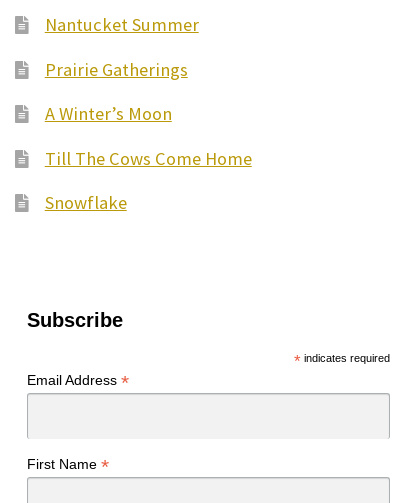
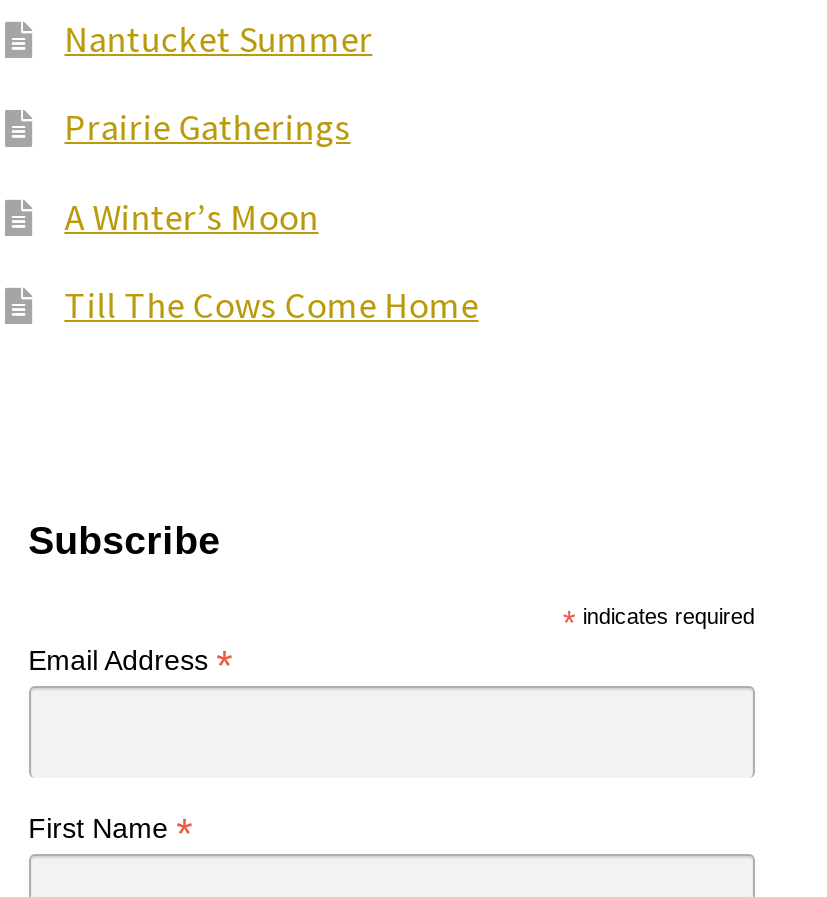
- Snowflake
